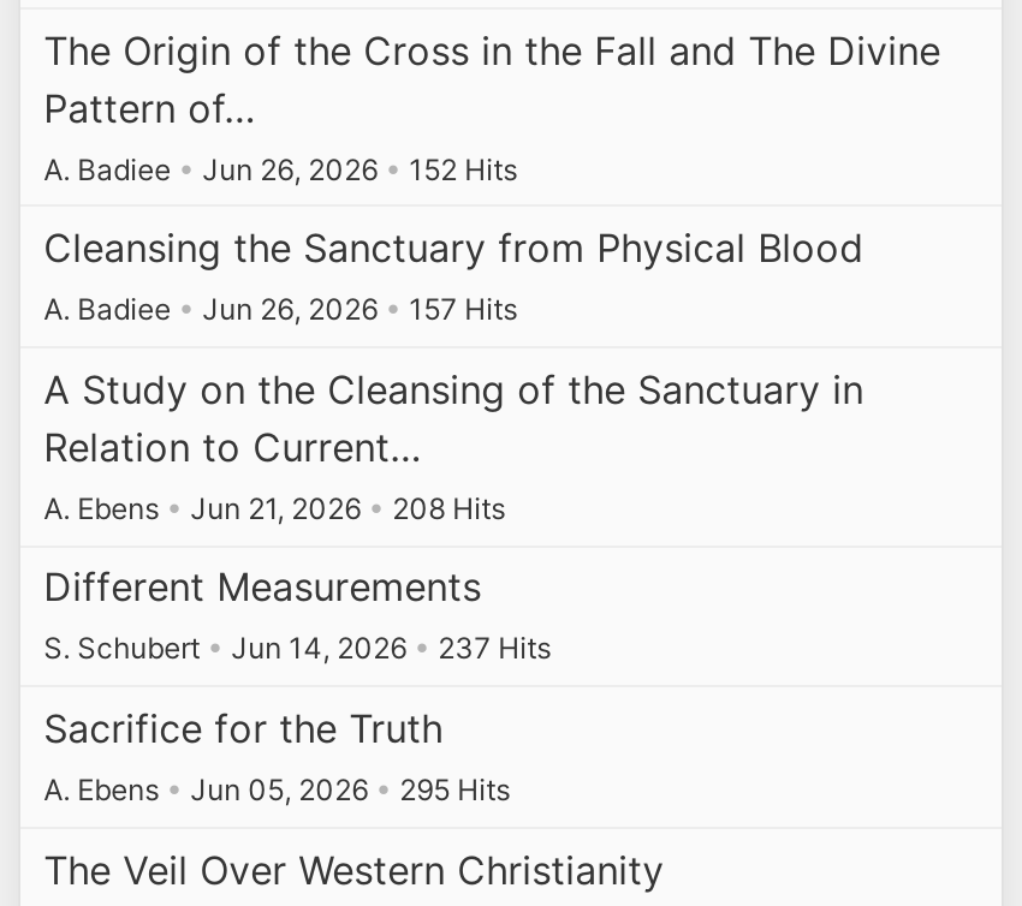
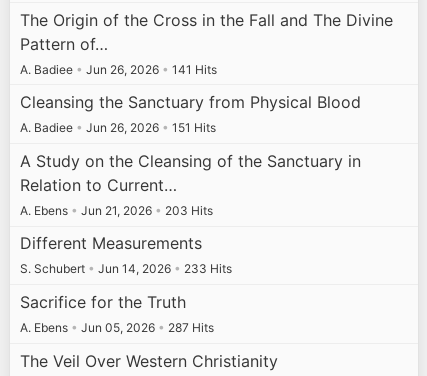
- A. Badiee • Jun 26, 2026 • 152 Hits
+ A. Badiee • Jun 26, 2026 • 141 Hits

- A. Badiee • Jun 26, 2026 • 157 Hits
+ A. Badiee • Jun 26, 2026 • 151 Hits

- A. Ebens • Jun 21, 2026 • 208 Hits
+ A. Ebens • Jun 21, 2026 • 203 Hits

- S. Schubert • Jun 14, 2026 • 237 Hits
+ S. Schubert • Jun 14, 2026 • 233 Hits

- A. Ebens • Jun 05, 2026 • 295 Hits
+ A. Ebens • Jun 05, 2026 • 287 Hits
